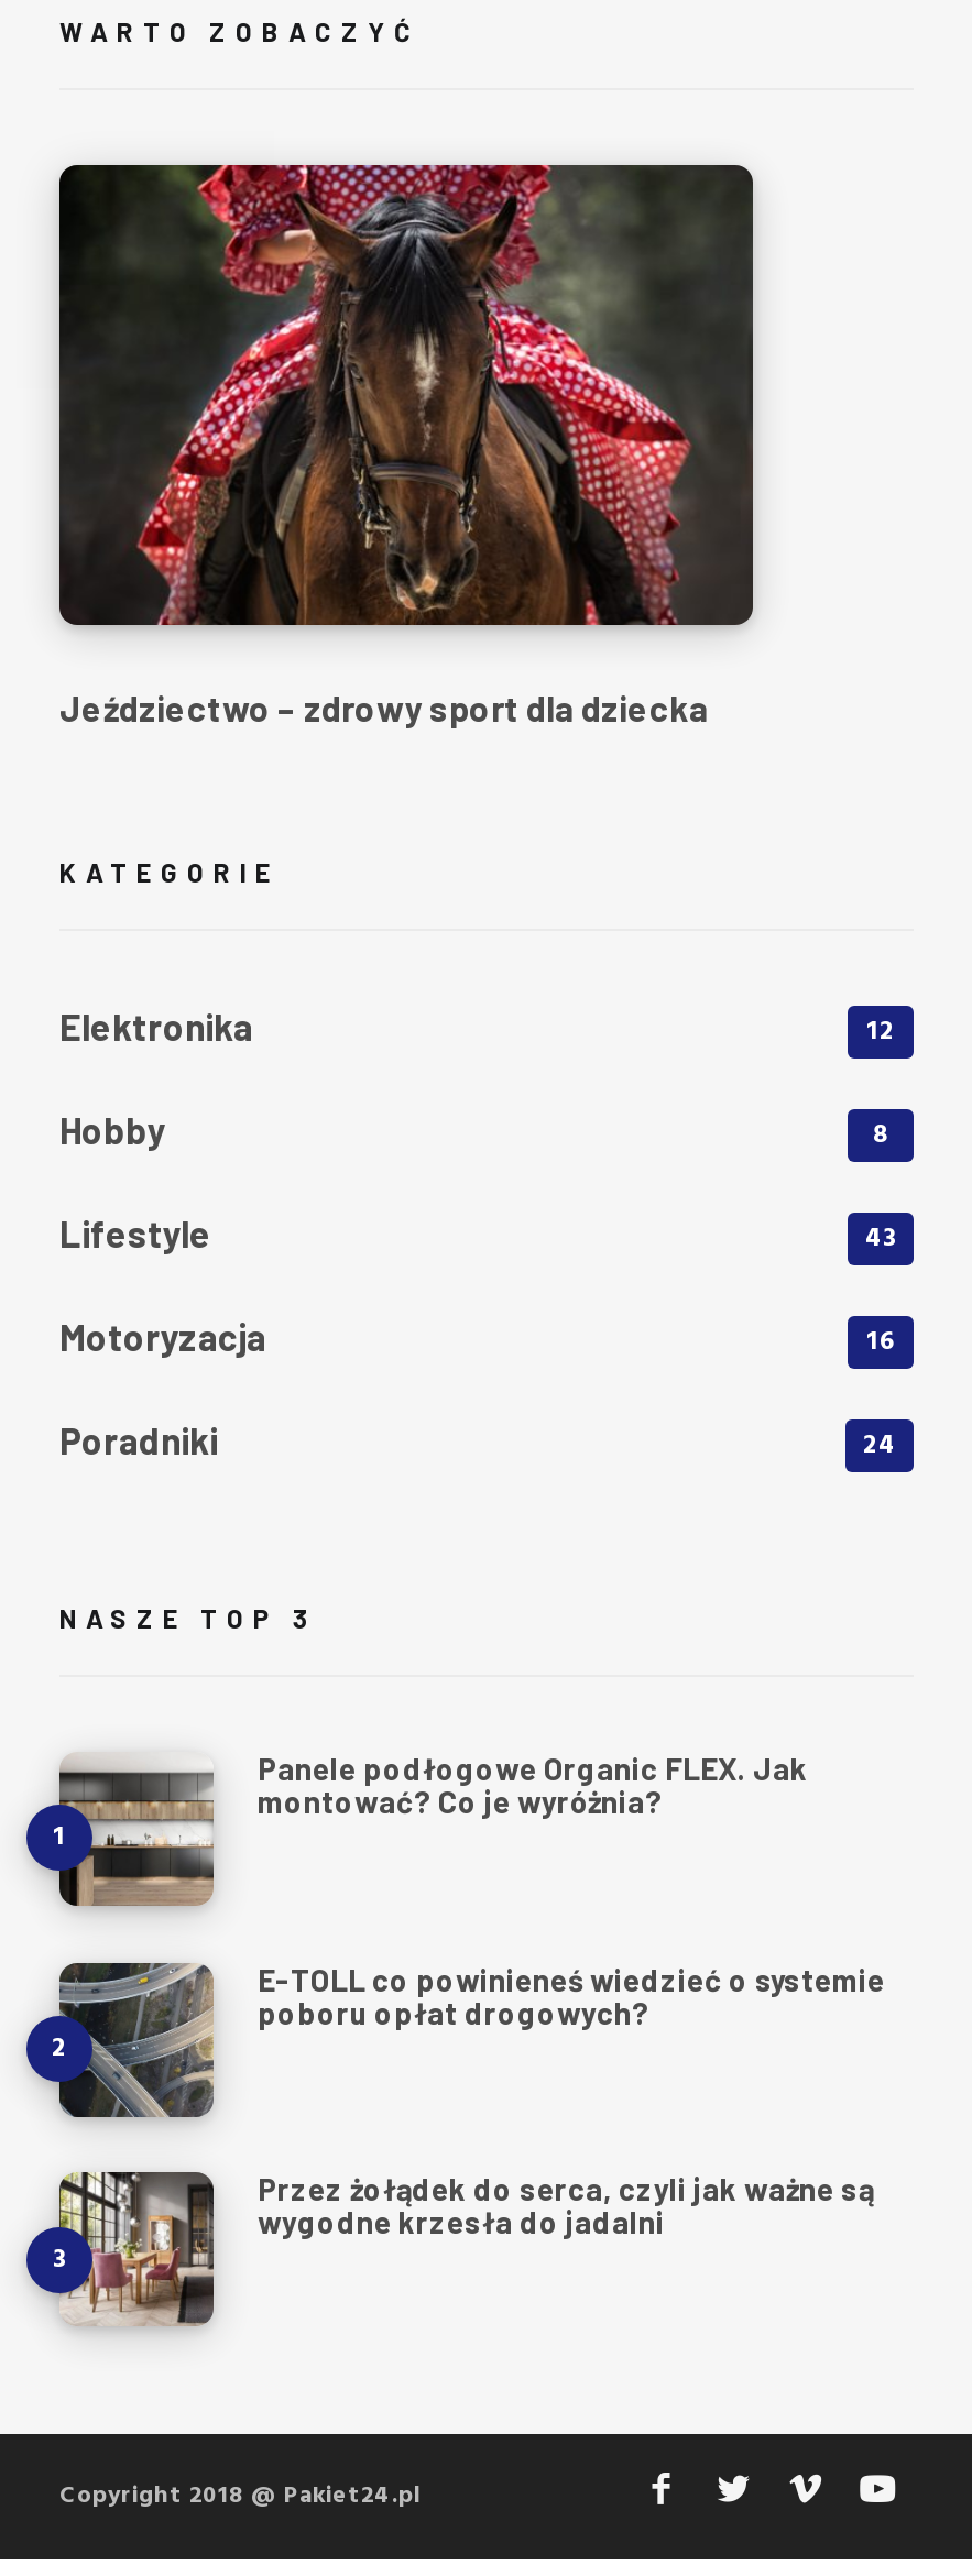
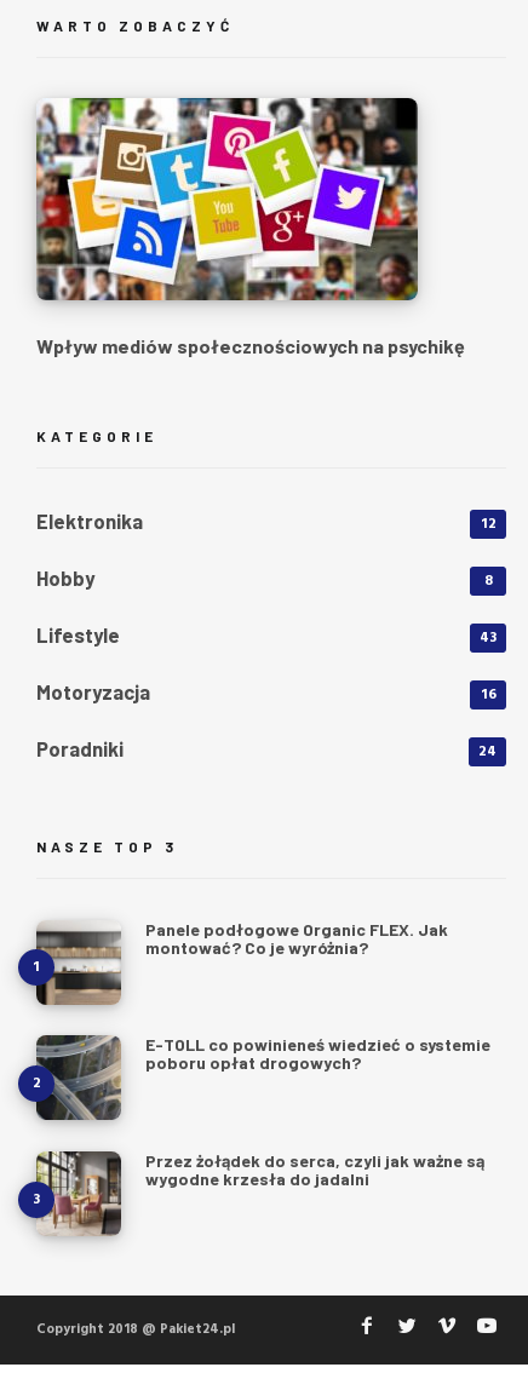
- [image]
+ [image]

- Jeździectwo – zdrowy sport dla dziecka
+ Wpływ mediów społecznościowych na psychikę
